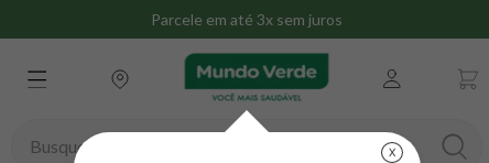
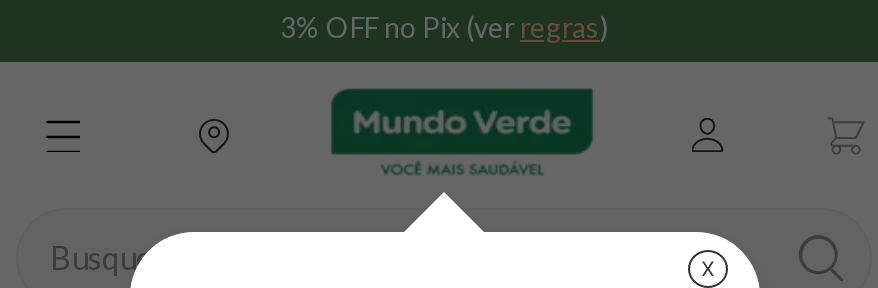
- Parcele em até 3x sem juros
+ 3% OFF no Pix (ver regras)
